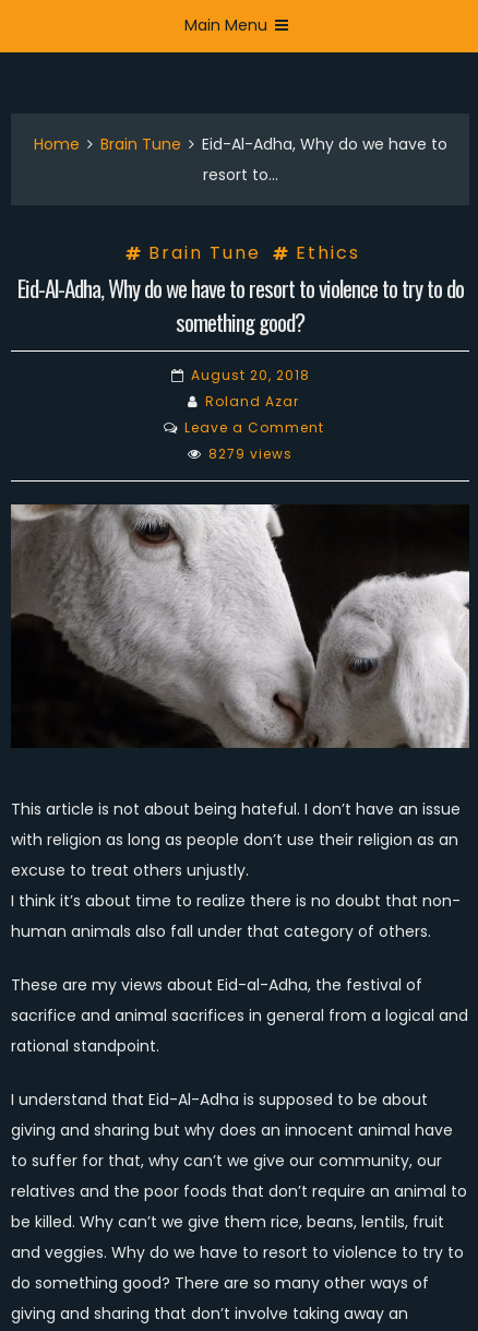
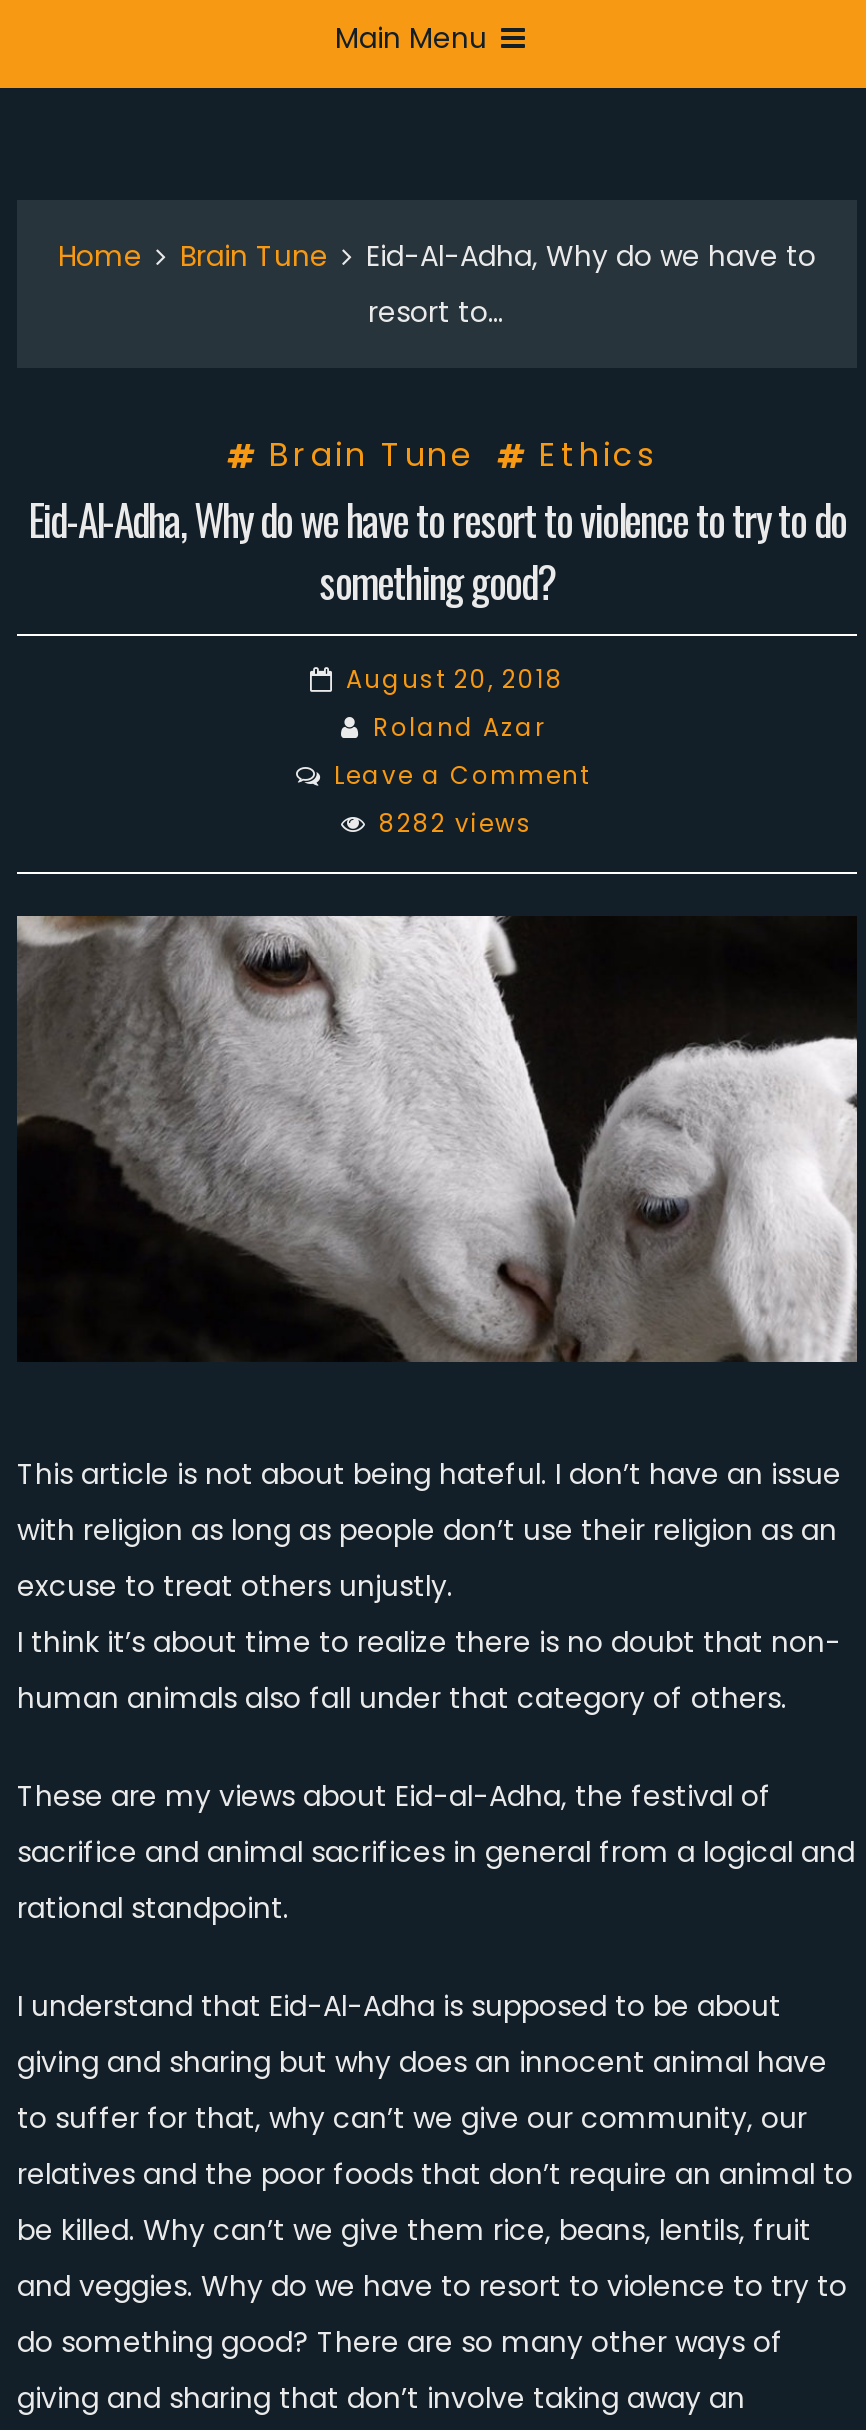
- 8279 views
+ 8282 views
